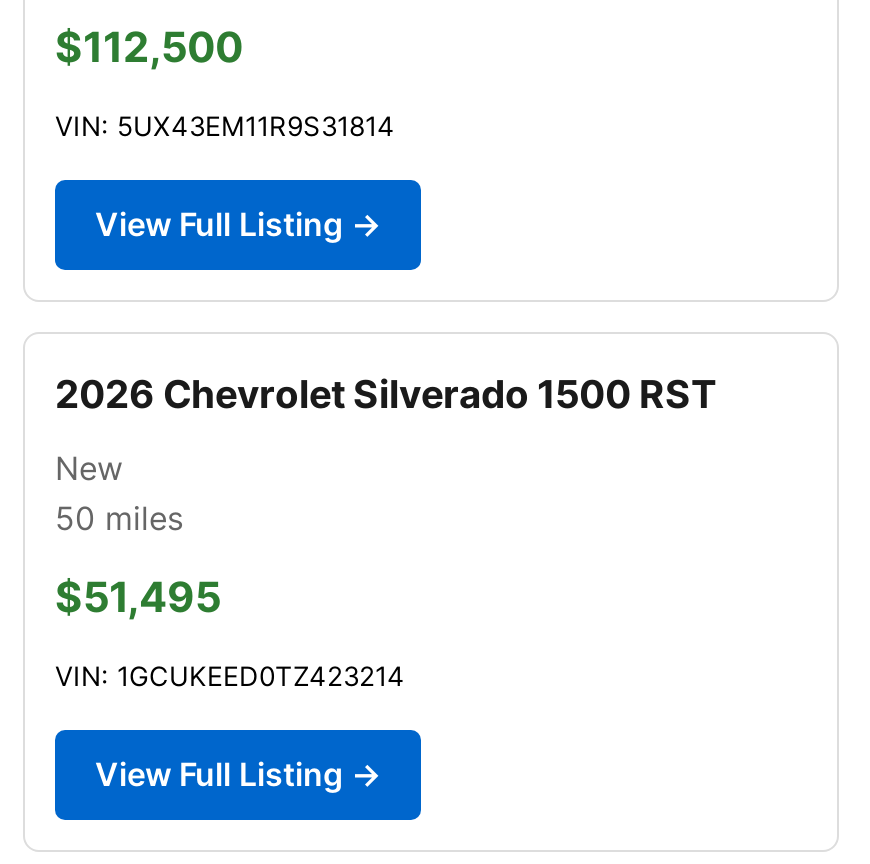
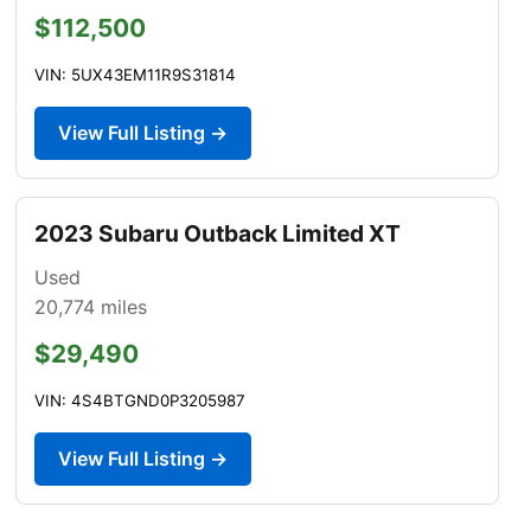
- 2026 Chevrolet Silverado 1500 RST
+ 2023 Subaru Outback Limited XT

- New
- 50 miles
+ Used
+ 20,774 miles

- $51,495
+ $29,490

- VIN: 1GCUKEED0TZ423214
+ VIN: 4S4BTGND0P3205987
